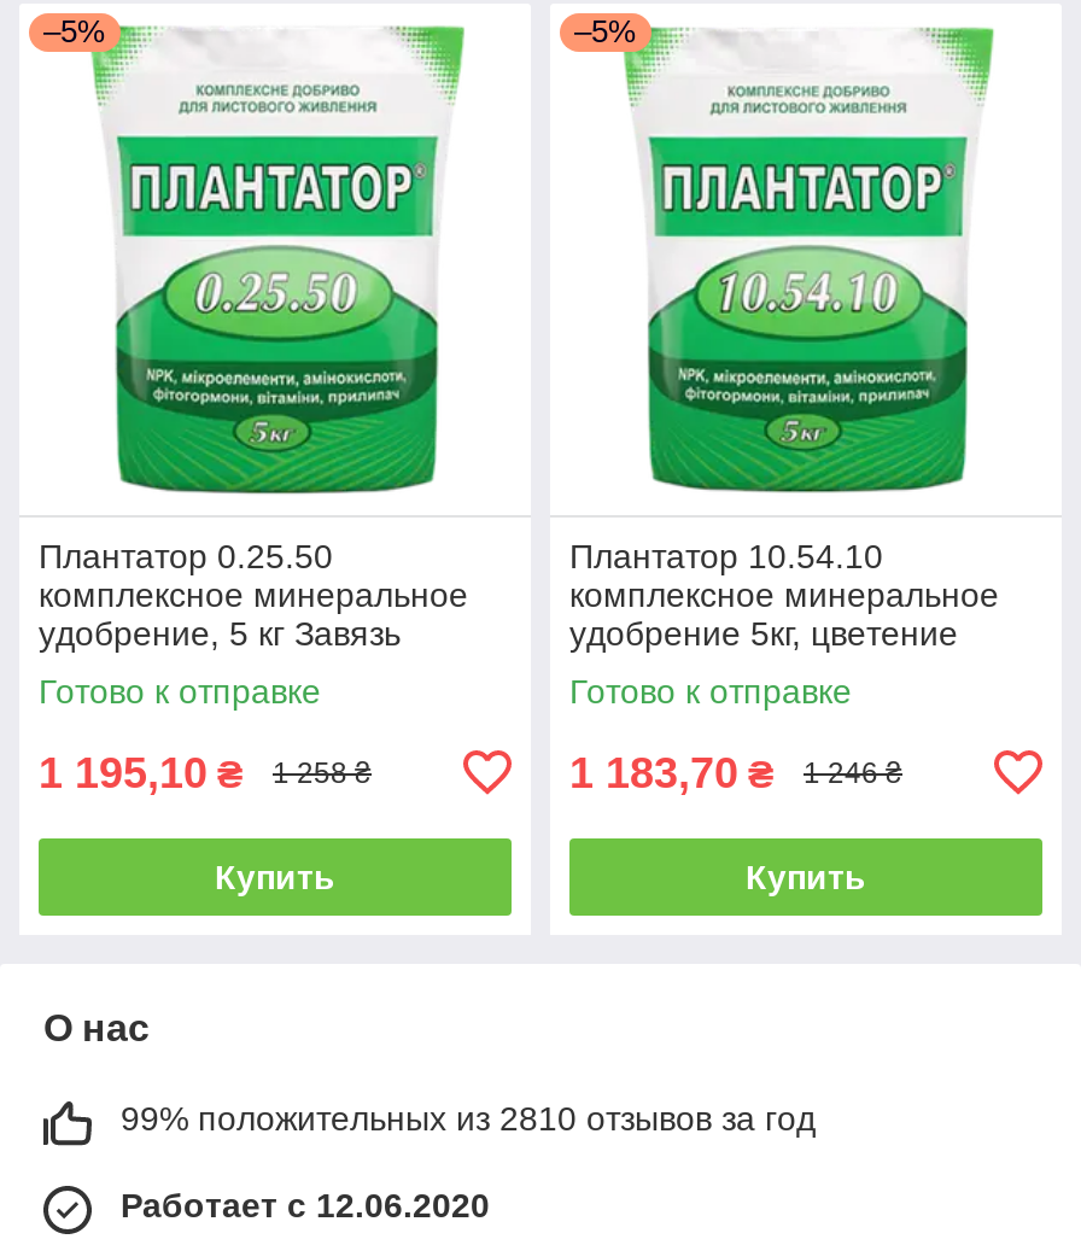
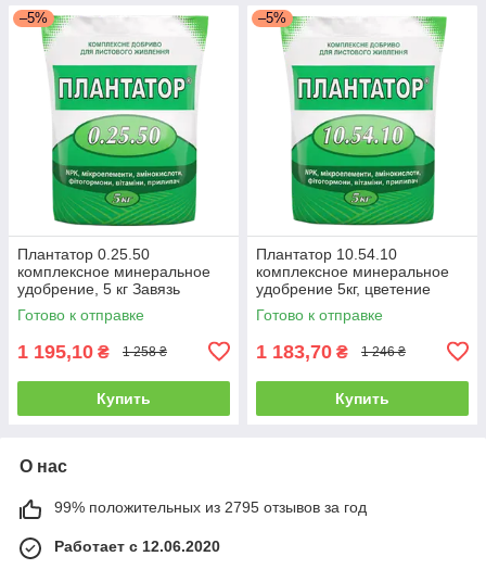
- 99% положительных из 2810 отзывов за год
+ 99% положительных из 2795 отзывов за год
